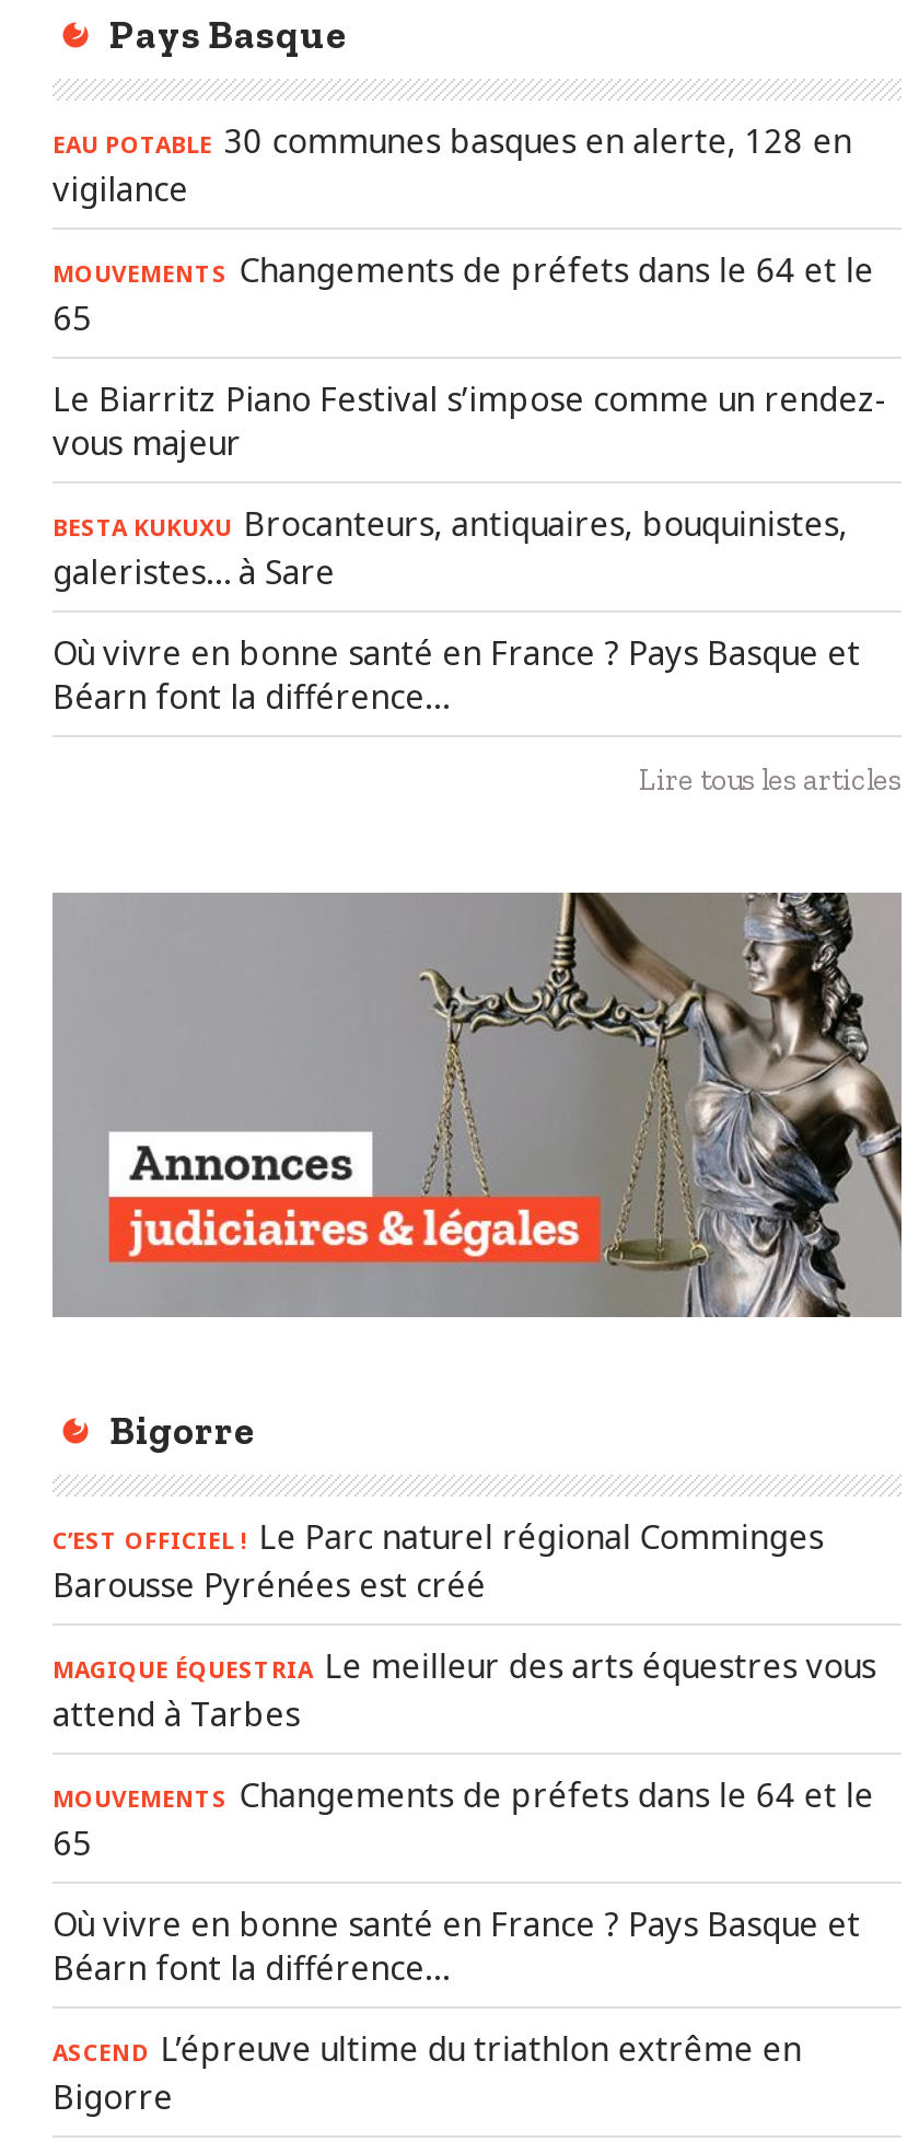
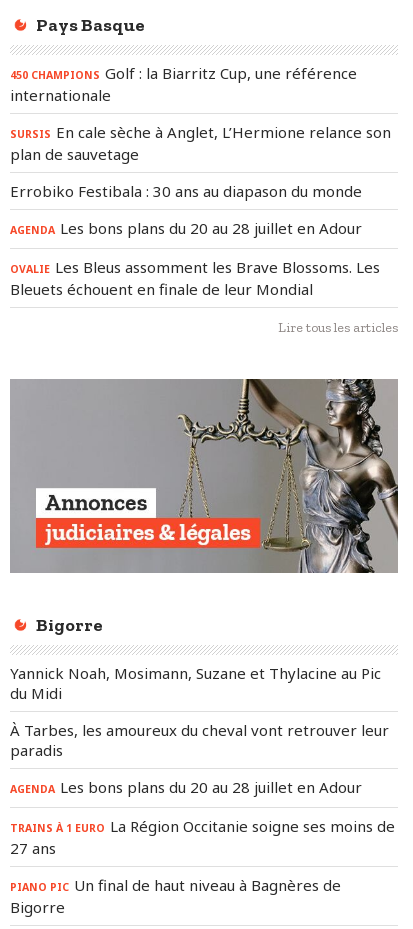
- EAU POTABLE 30 communes basques en alerte, 128 en
- vigilance
+ 450 CHAMPIONS Golf : la Biarritz Cup, une référence
+ internationale

- MOUVEMENTS Changements de préfets dans le 64 et le
- 65
+ SURSIS En cale sèche à Anglet, L’Hermione relance son
+ plan de sauvetage

- Le Biarritz Piano Festival s’impose comme un rendez-
- vous majeur
+ Errobiko Festibala : 30 ans au diapason du monde

- BESTA KUKUXU Brocanteurs, antiquaires, bouquinistes,
- galeristes… à Sare
+ AGENDA Les bons plans du 20 au 28 juillet en Adour

- Où vivre en bonne santé en France ? Pays Basque et
- Béarn font la différence…
+ OVALIE Les Bleus assomment les Brave Blossoms. Les
+ Bleuets échouent en finale de leur Mondial

- C’EST OFFICIEL ! Le Parc naturel régional Comminges
- Barousse Pyrénées est créé
+ Yannick Noah, Mosimann, Suzane et Thylacine au Pic
+ du Midi

- MAGIQUE ÉQUESTRIA Le meilleur des arts équestres vous
- attend à Tarbes
+ À Tarbes, les amoureux du cheval vont retrouver leur
+ paradis

- MOUVEMENTS Changements de préfets dans le 64 et le
- 65
+ AGENDA Les bons plans du 20 au 28 juillet en Adour

- Où vivre en bonne santé en France ? Pays Basque et
- Béarn font la différence…
+ TRAINS À 1 EURO La Région Occitanie soigne ses moins de
+ 27 ans

- ASCEND L’épreuve ultime du triathlon extrême en
+ PIANO PIC Un final de haut niveau à Bagnères de
